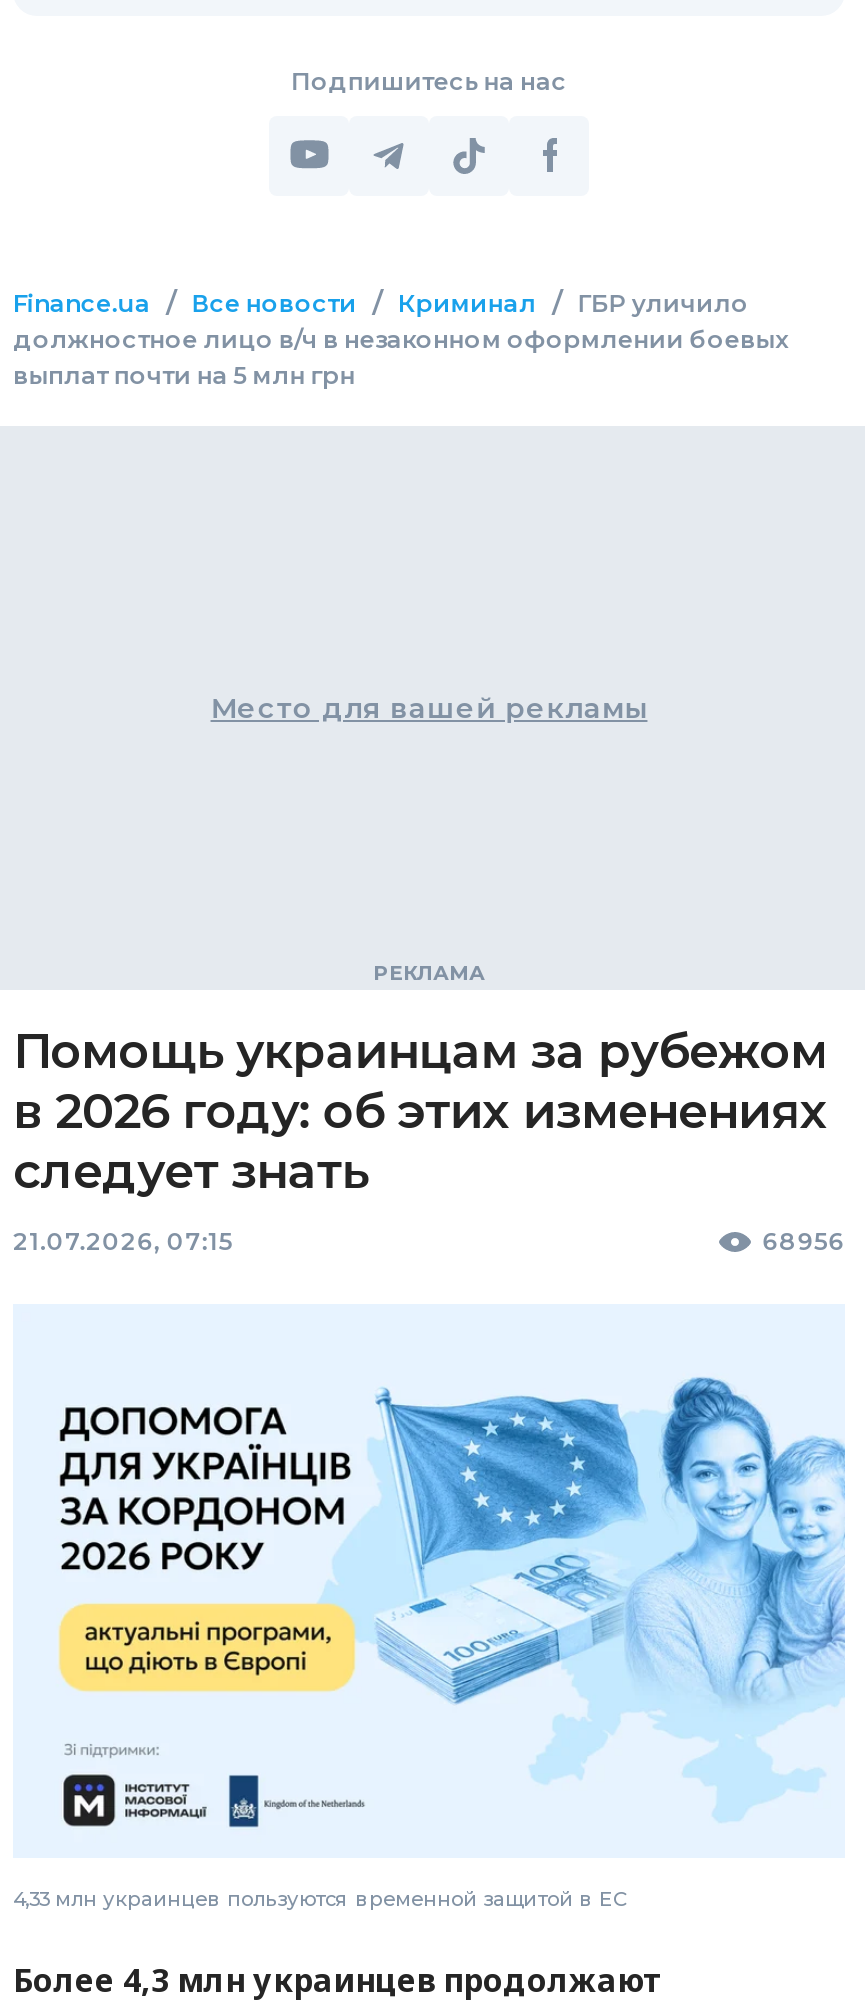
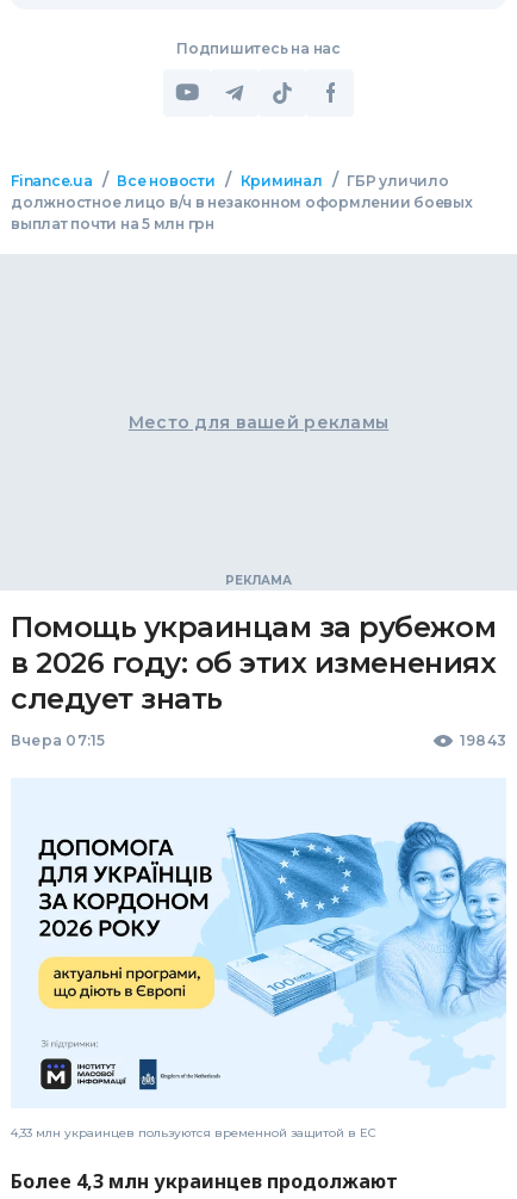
- 21.07.2026, 07:15
- 68956
+ Вчера 07:15
+ 19843
